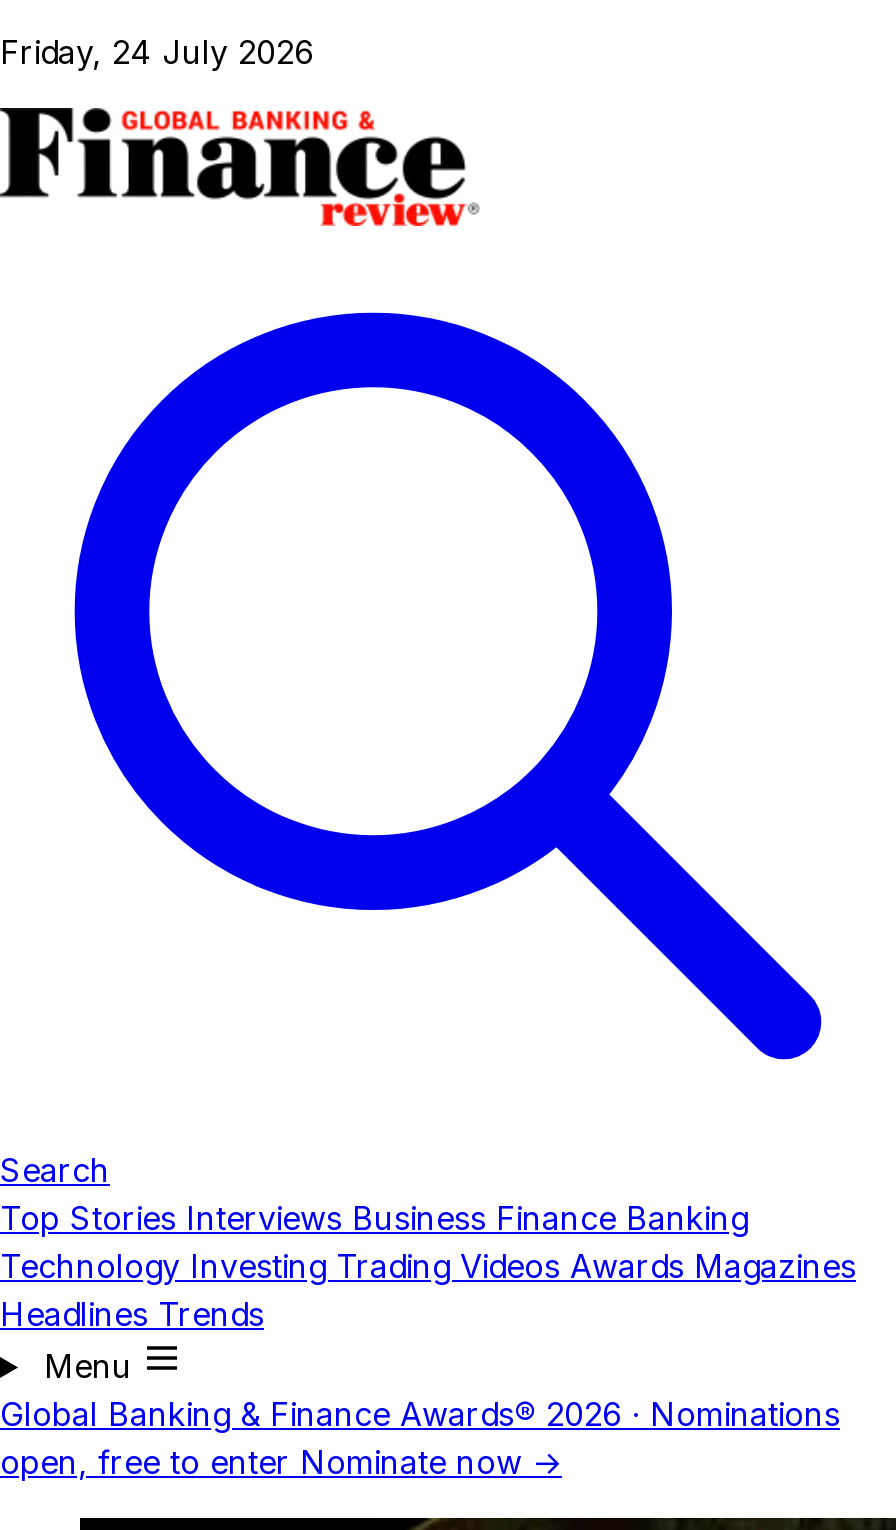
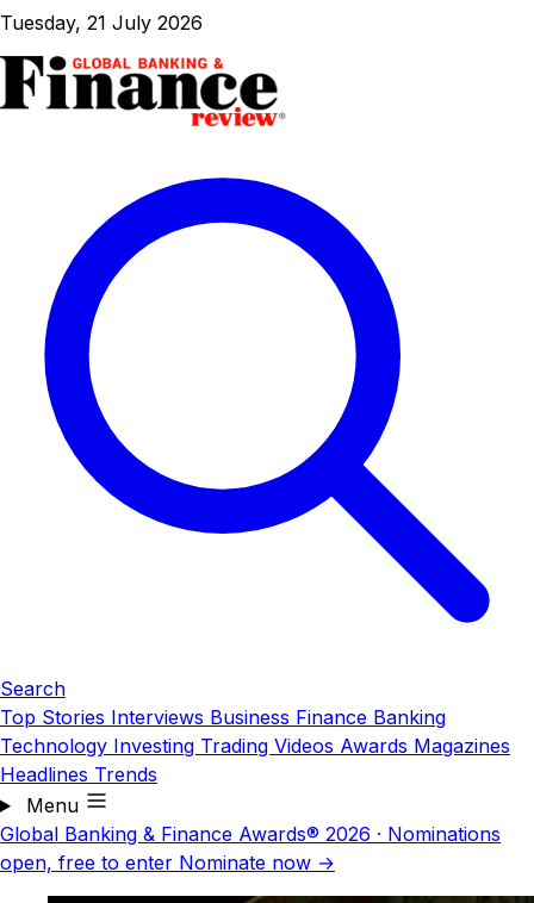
- Friday, 24 July 2026
+ Tuesday, 21 July 2026
